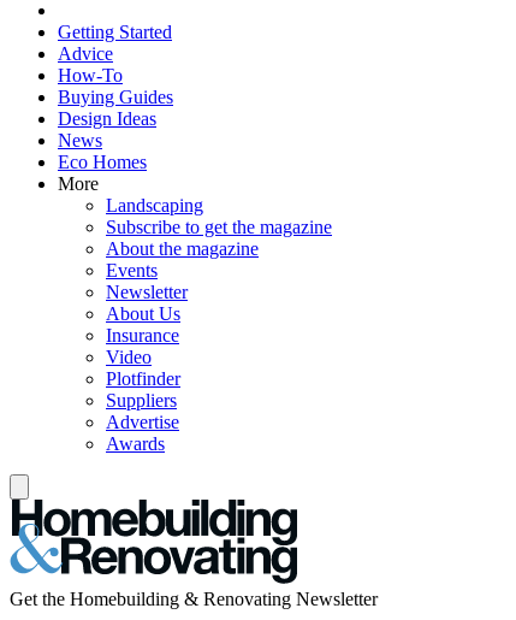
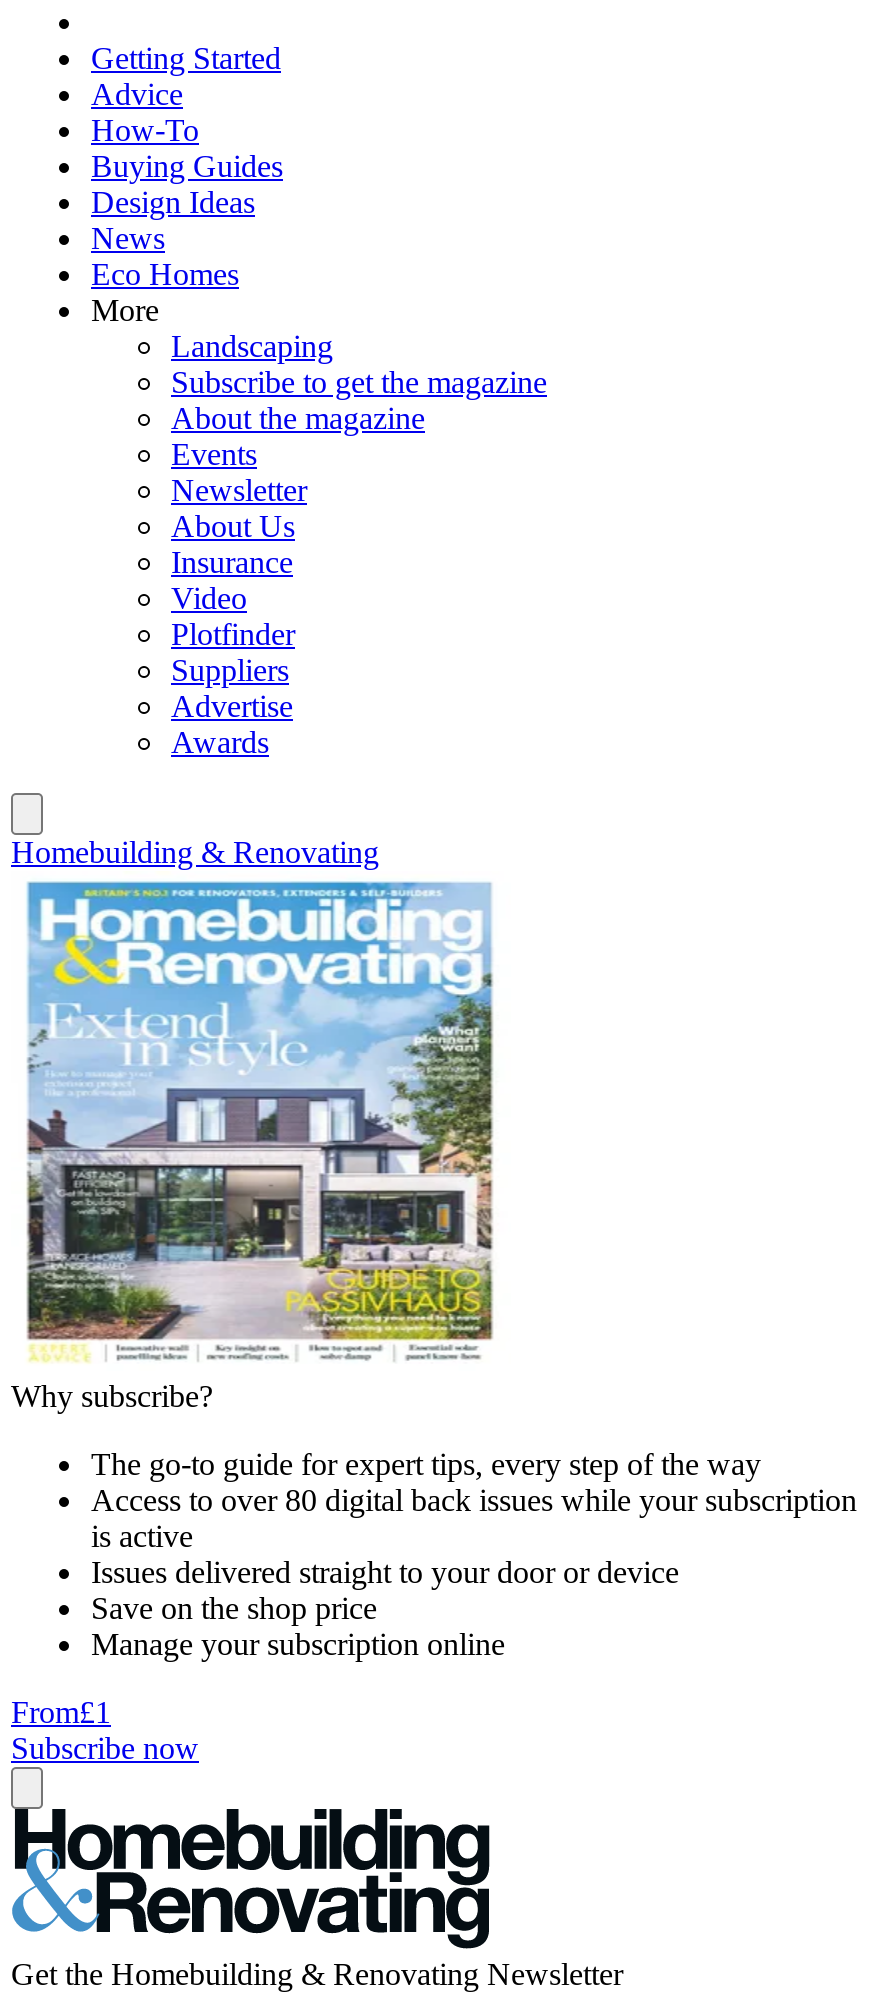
+ Homebuilding & Renovating

+ [image]
+ Why subscribe?
+ The go-to guide for expert tips, every step of the way
+ Access to over 80 digital back issues while your subscription
+ is active
+ Issues delivered straight to your door or device
+ Save on the shop price
+ Manage your subscription online
+ From£1
+ Subscribe now
